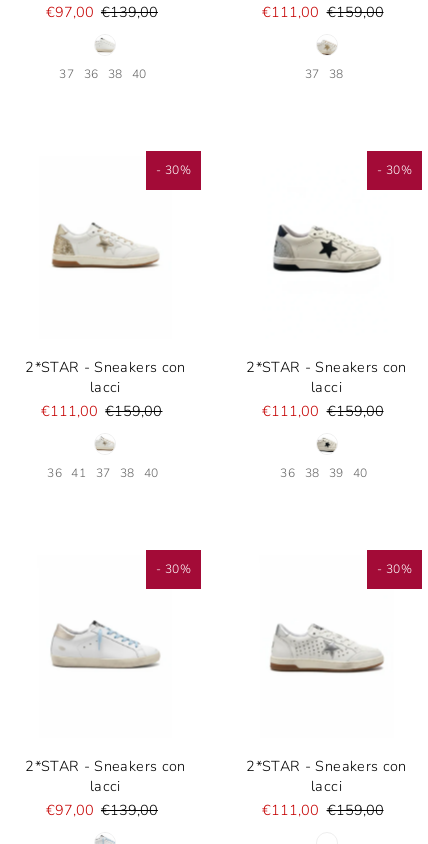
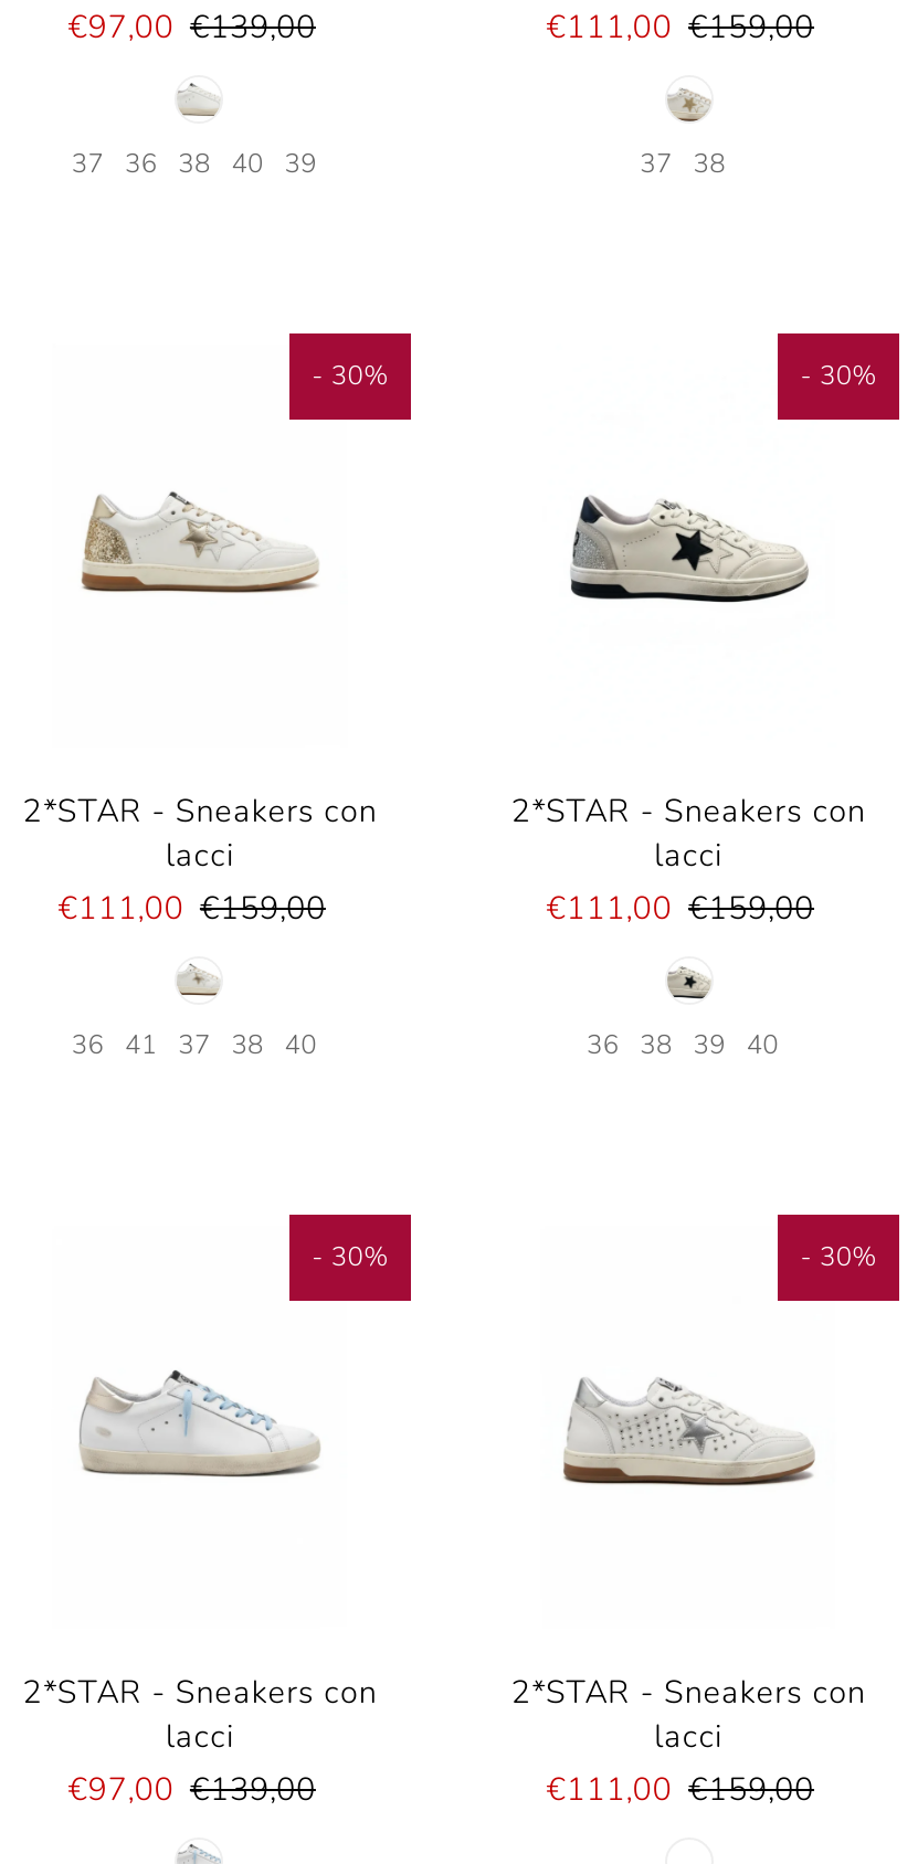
- 37 36 38 40
+ 37 36 38 40 39
